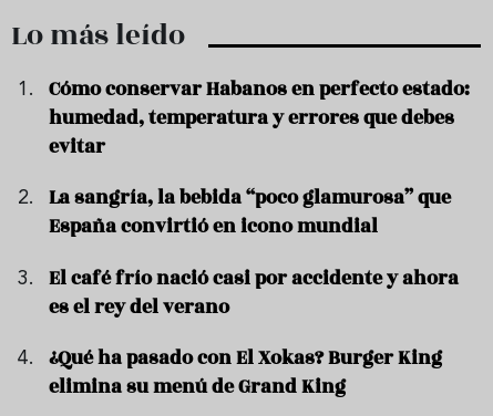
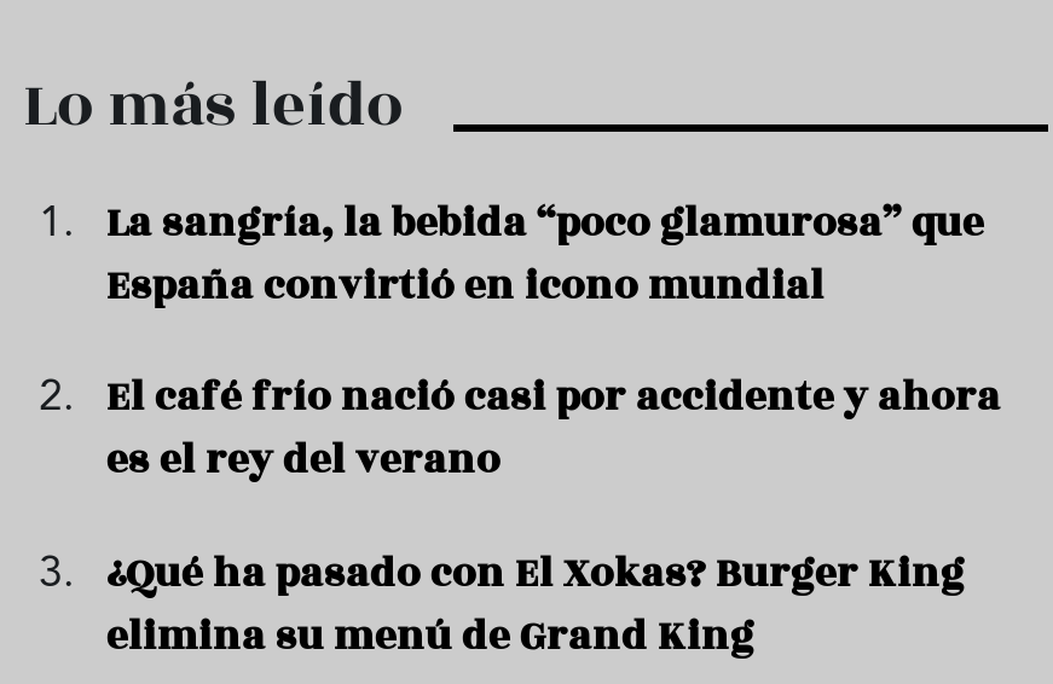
- Cómo conservar Habanos en perfecto estado:
- humedad, temperatura y errores que debes
- evitar
